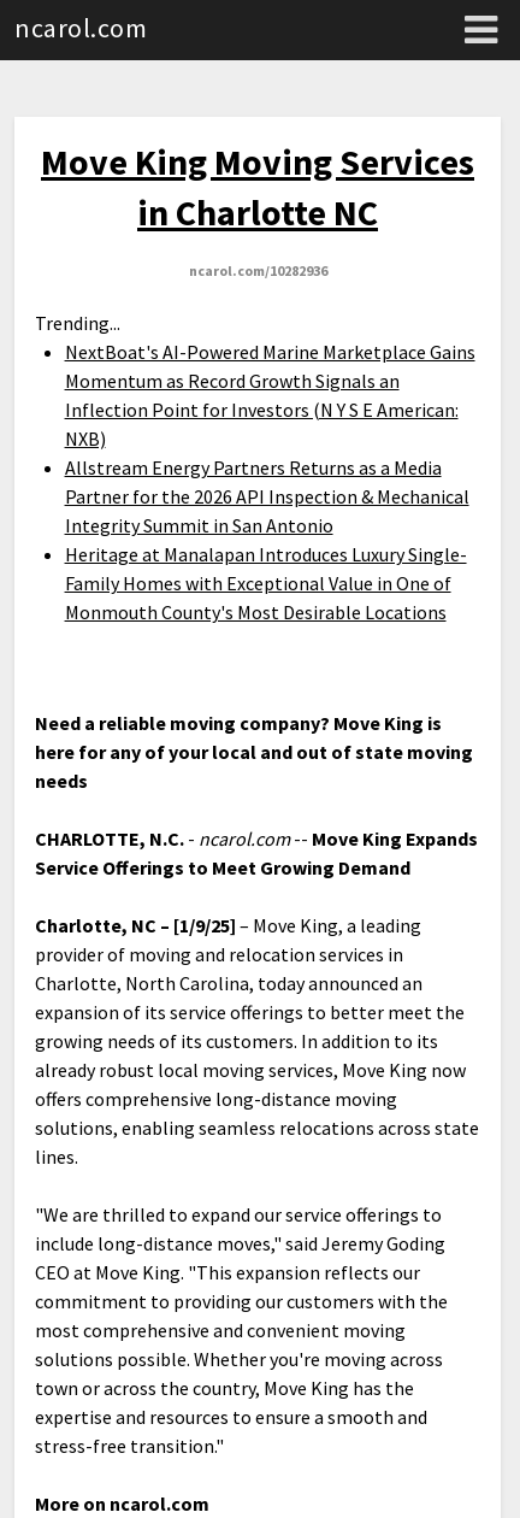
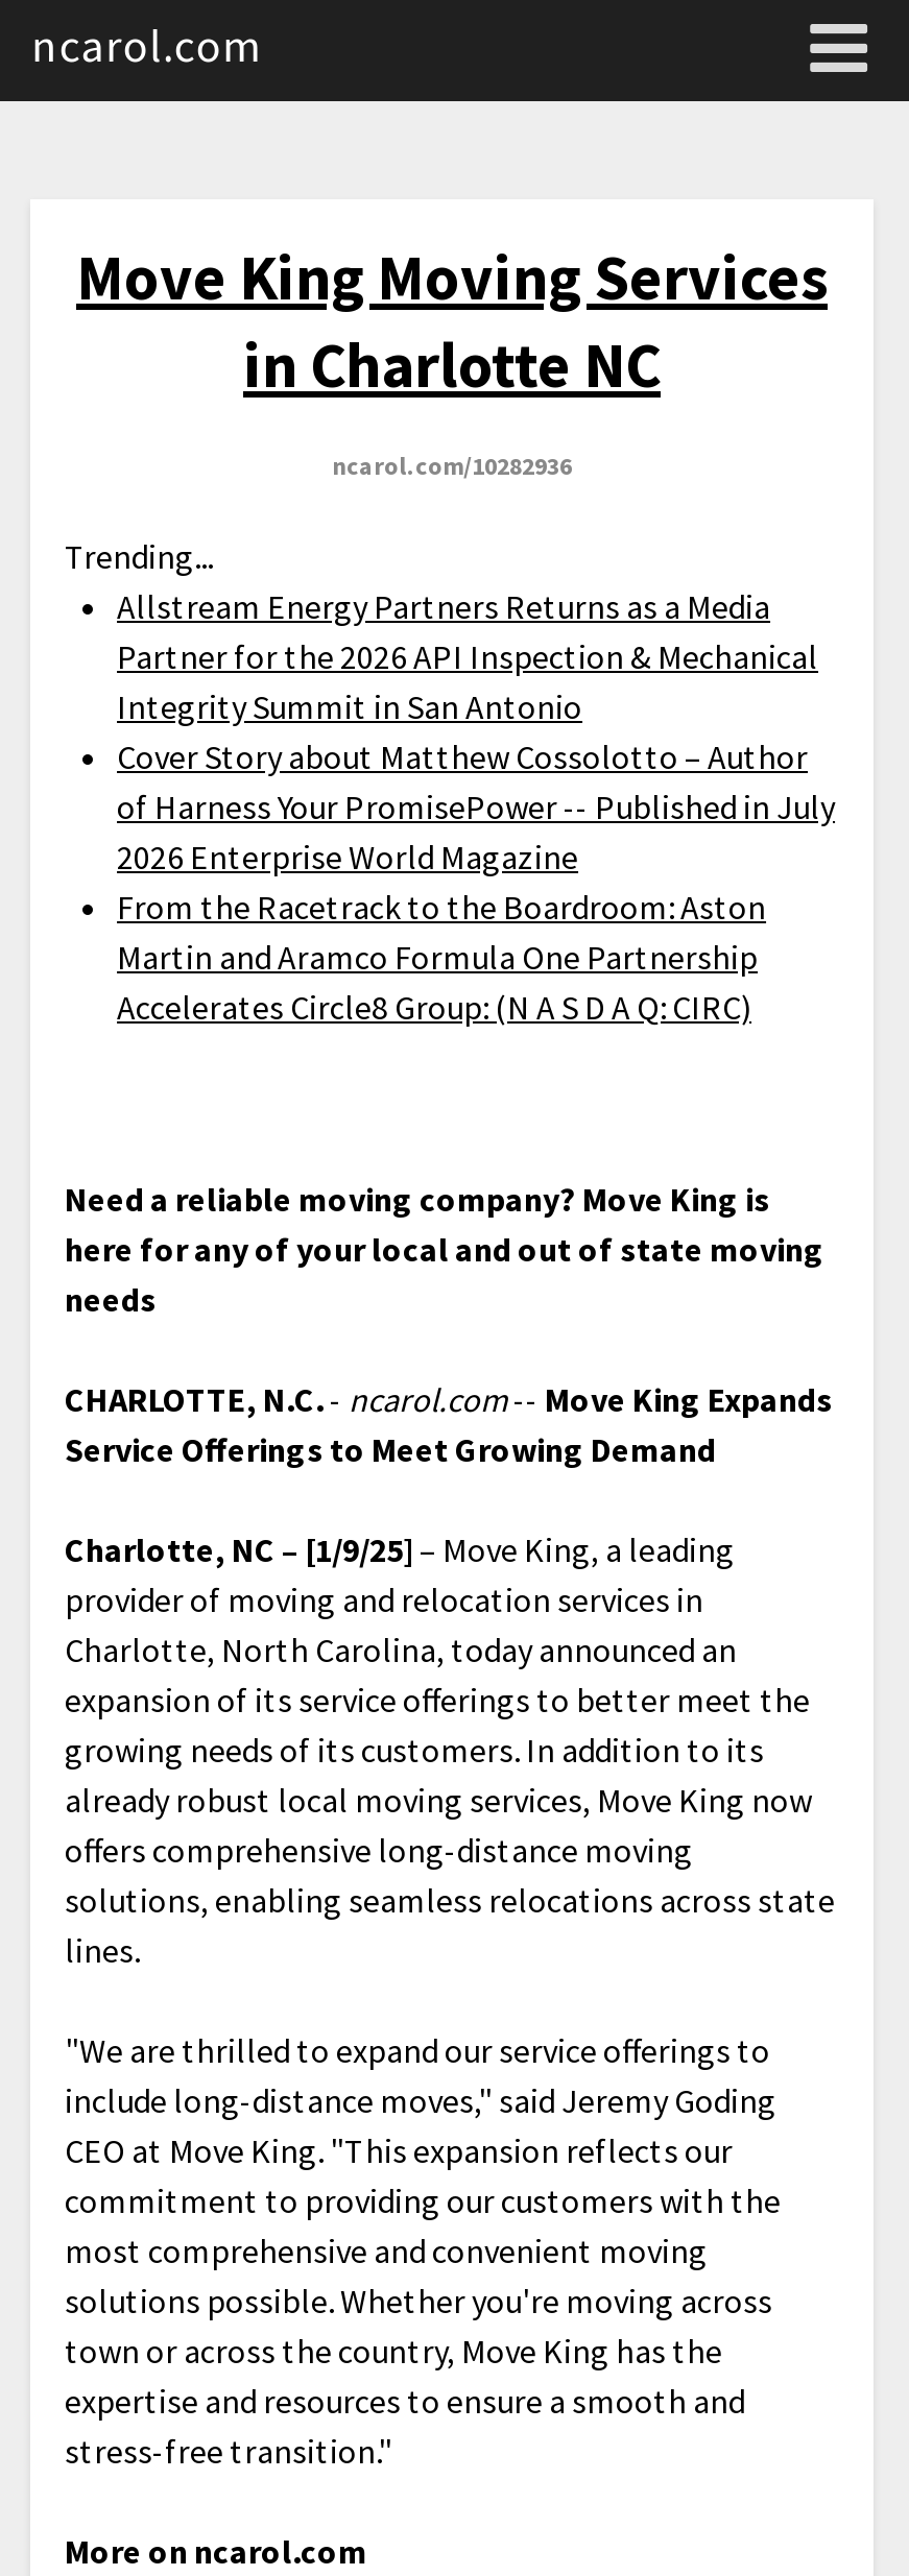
- NextBoat's AI-Powered Marine Marketplace Gains
- Momentum as Record Growth Signals an
- Inflection Point for Investors (N Y S E American:
- NXB)

moved up: Allstream Energy Partners Returns as a Media | Partner for the 2026 API Inspection & Mechanical | Integrity Summit in San Antonio

- Heritage at Manalapan Introduces Luxury Single-
- Family Homes with Exceptional Value in One of
- Monmouth County's Most Desirable Locations
+ Cover Story about Matthew Cossolotto – Author
+ of Harness Your PromisePower -- Published in July
+ 2026 Enterprise World Magazine
+ From the Racetrack to the Boardroom: Aston
+ Martin and Aramco Formula One Partnership
+ Accelerates Circle8 Group: (N A S D A Q: CIRC)
